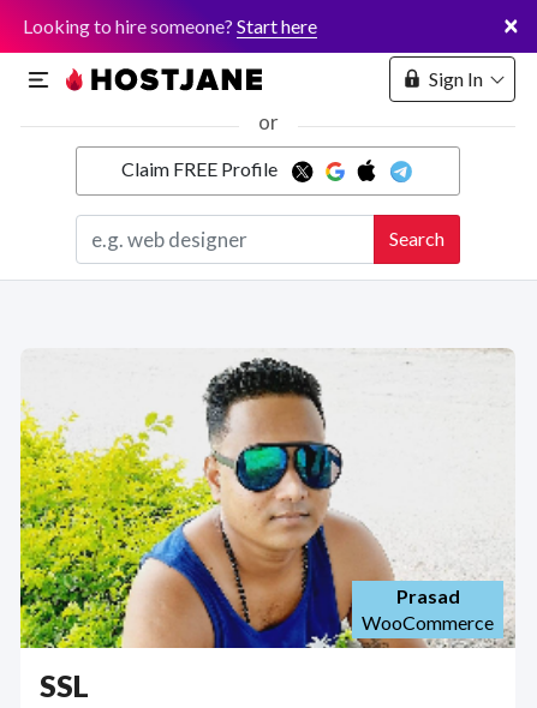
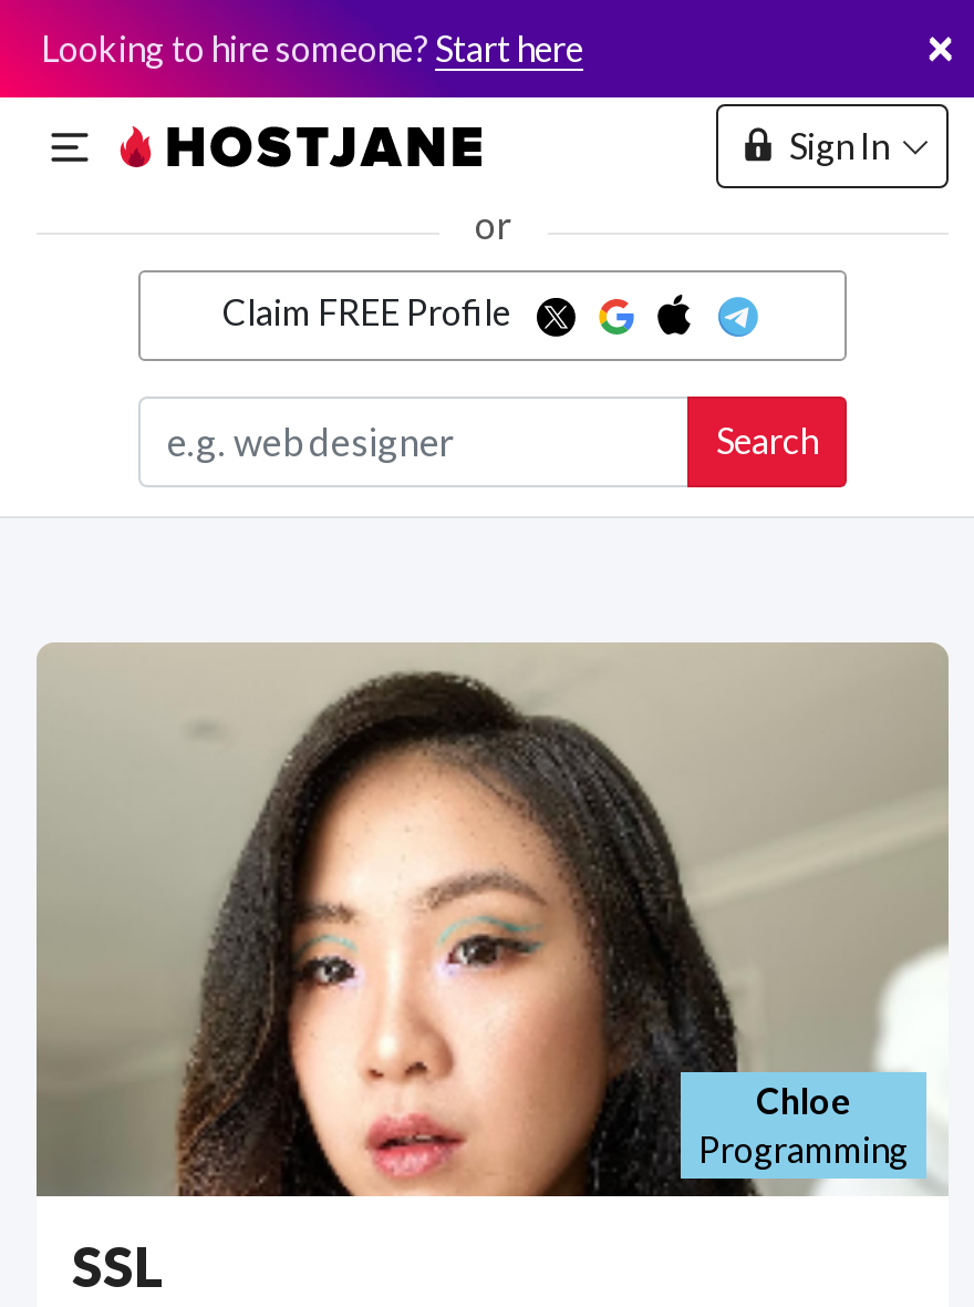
- [image]
- Prasad
- WooCommerce
+ [image]
+ Chloe
+ Programming
